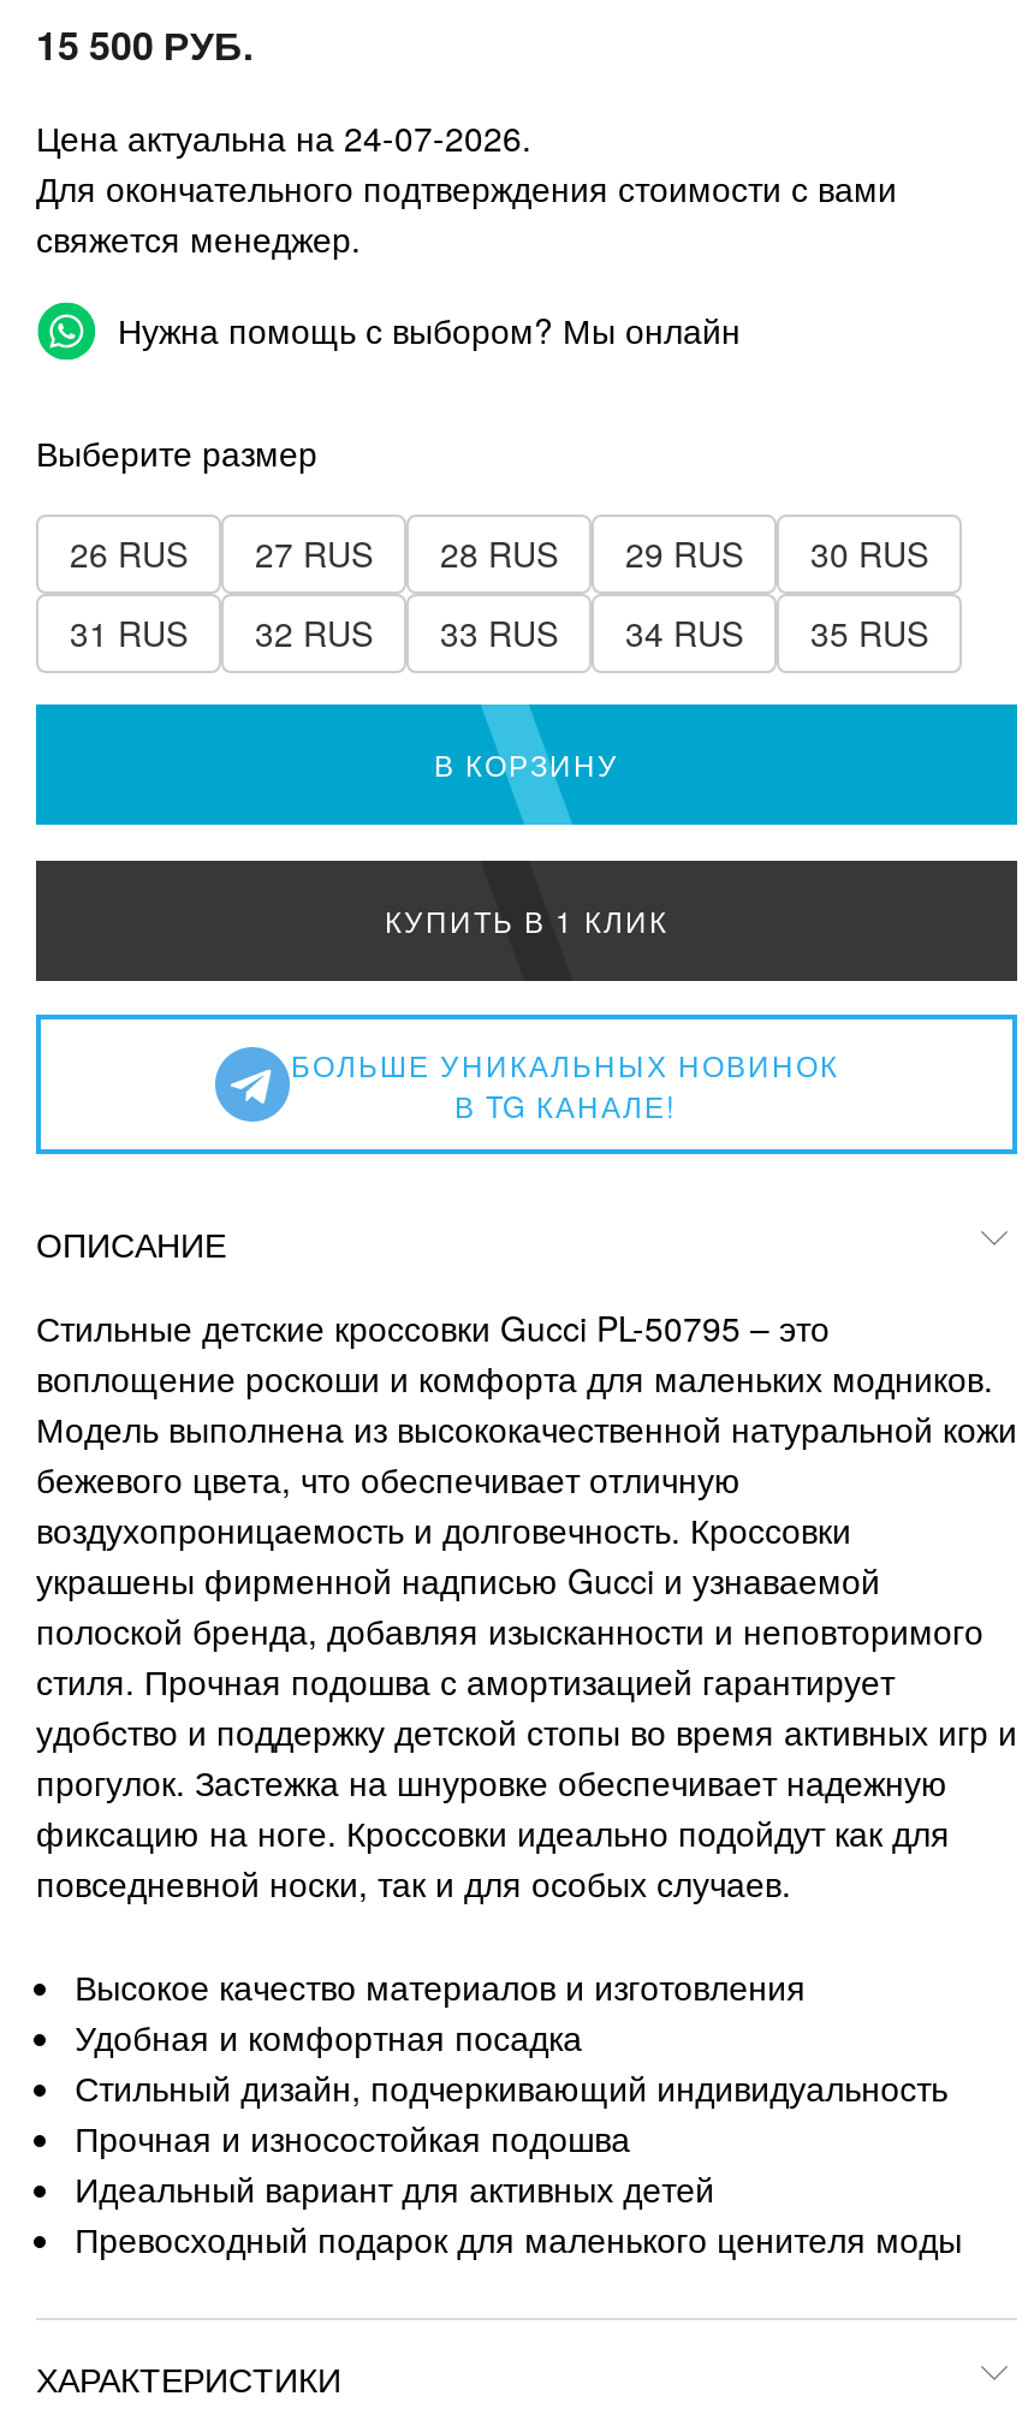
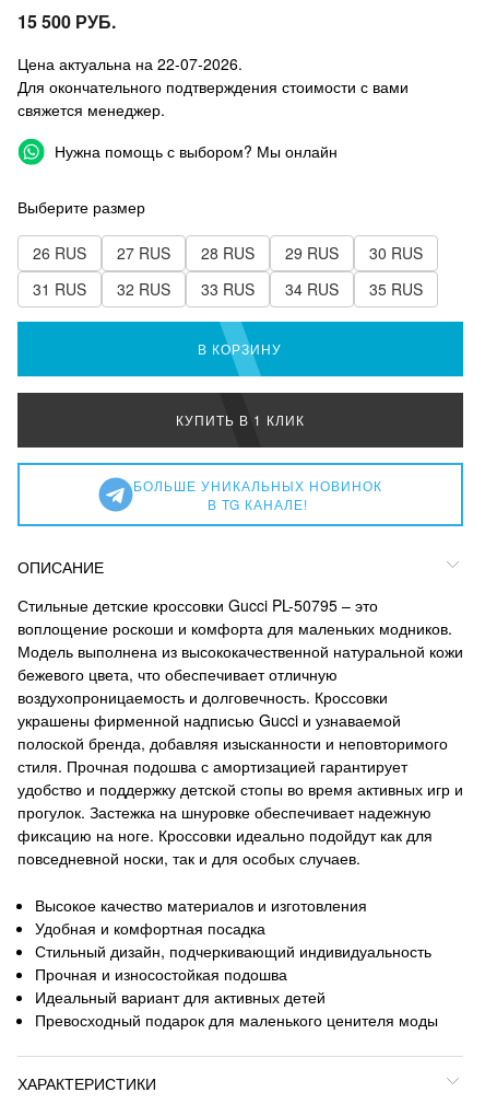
- Цена актуальна на 24-07-2026.
+ Цена актуальна на 22-07-2026.
